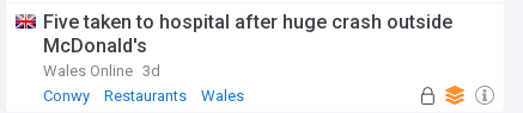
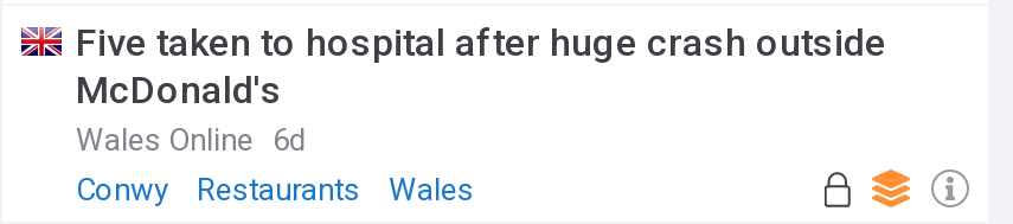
- Wales Online 3d
+ Wales Online 6d
